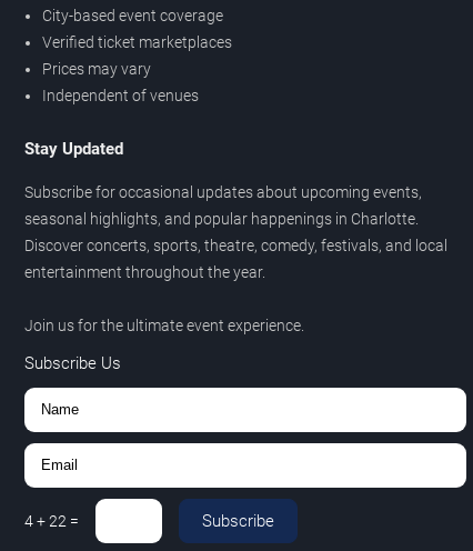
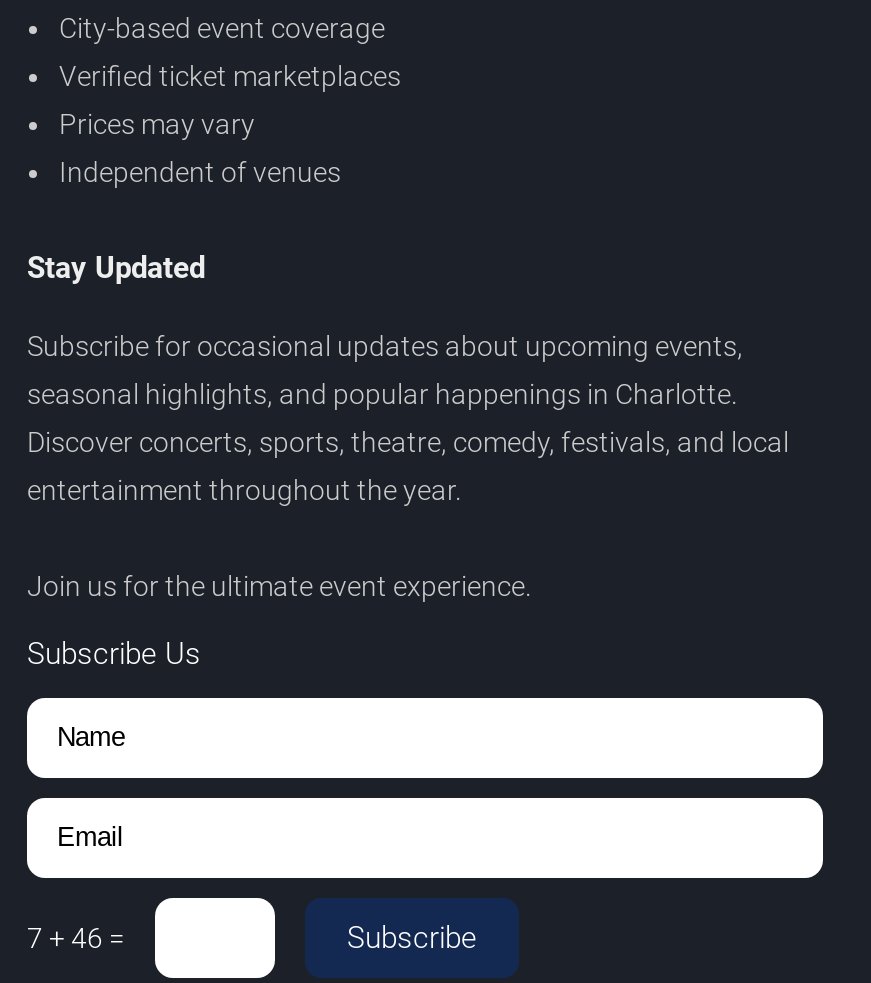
- 4 + 22 =
+ 7 + 46 =
